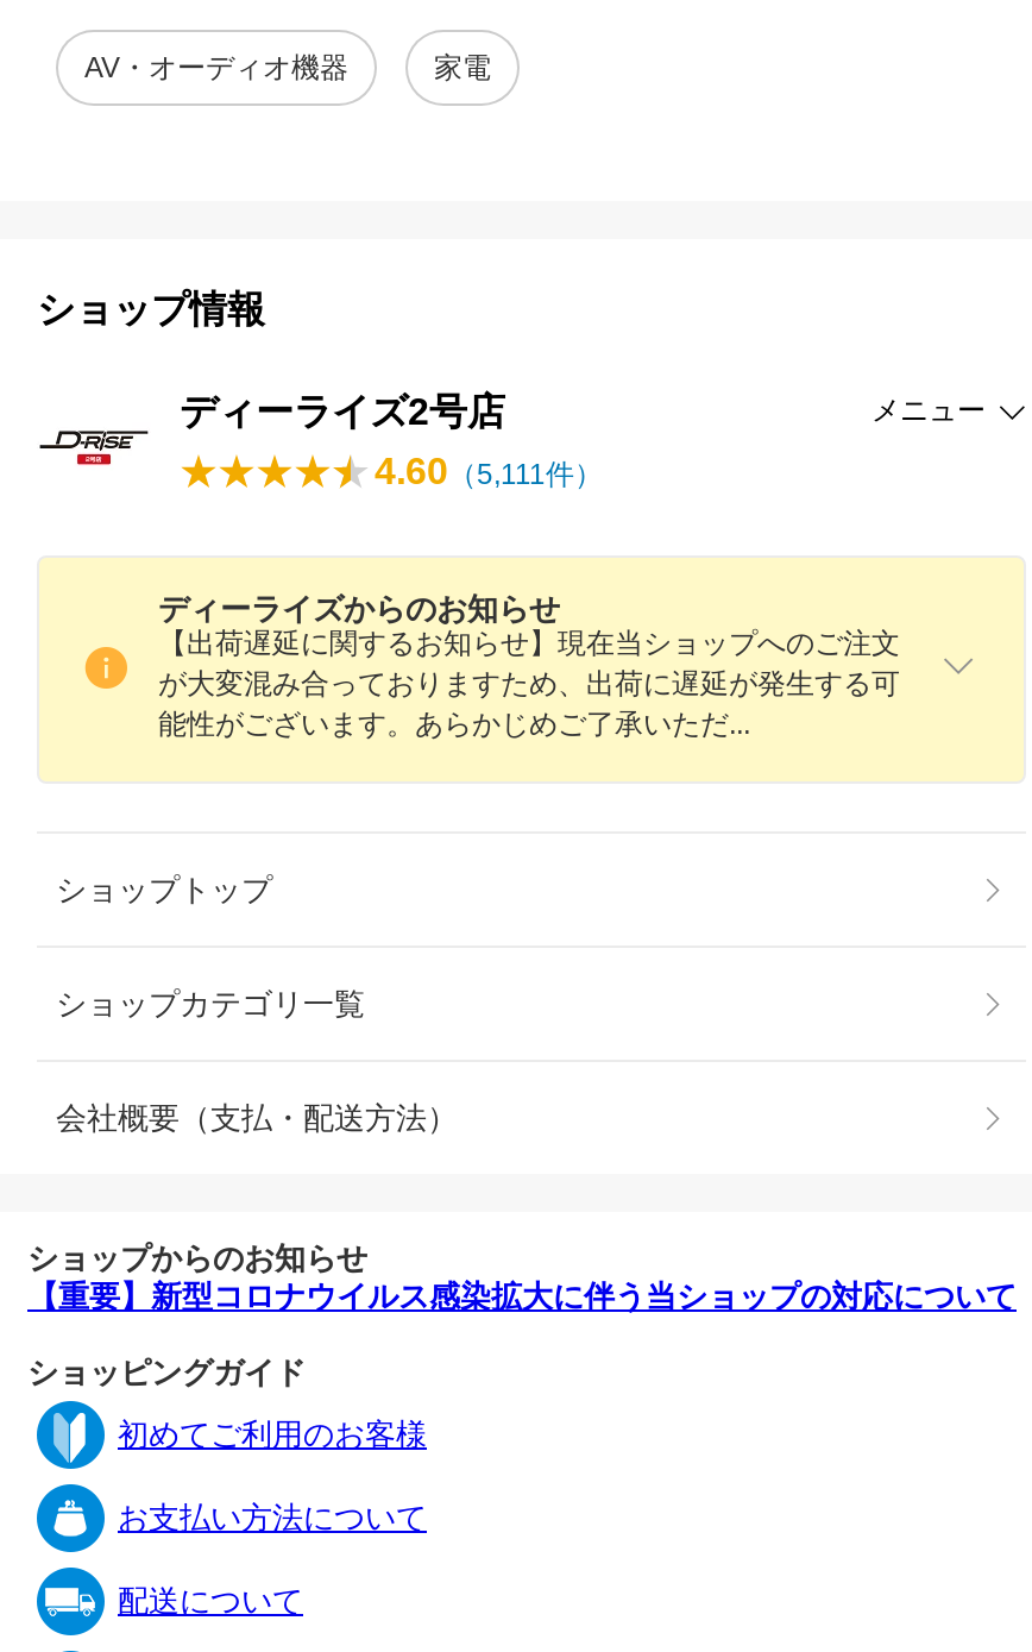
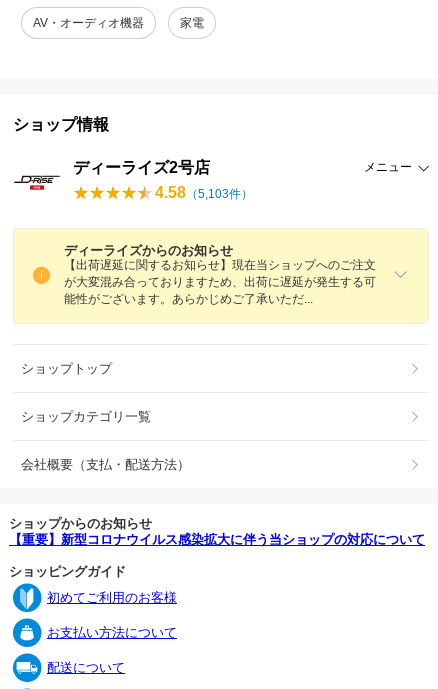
- 4.60（5,111件）
+ 4.58（5,103件）
